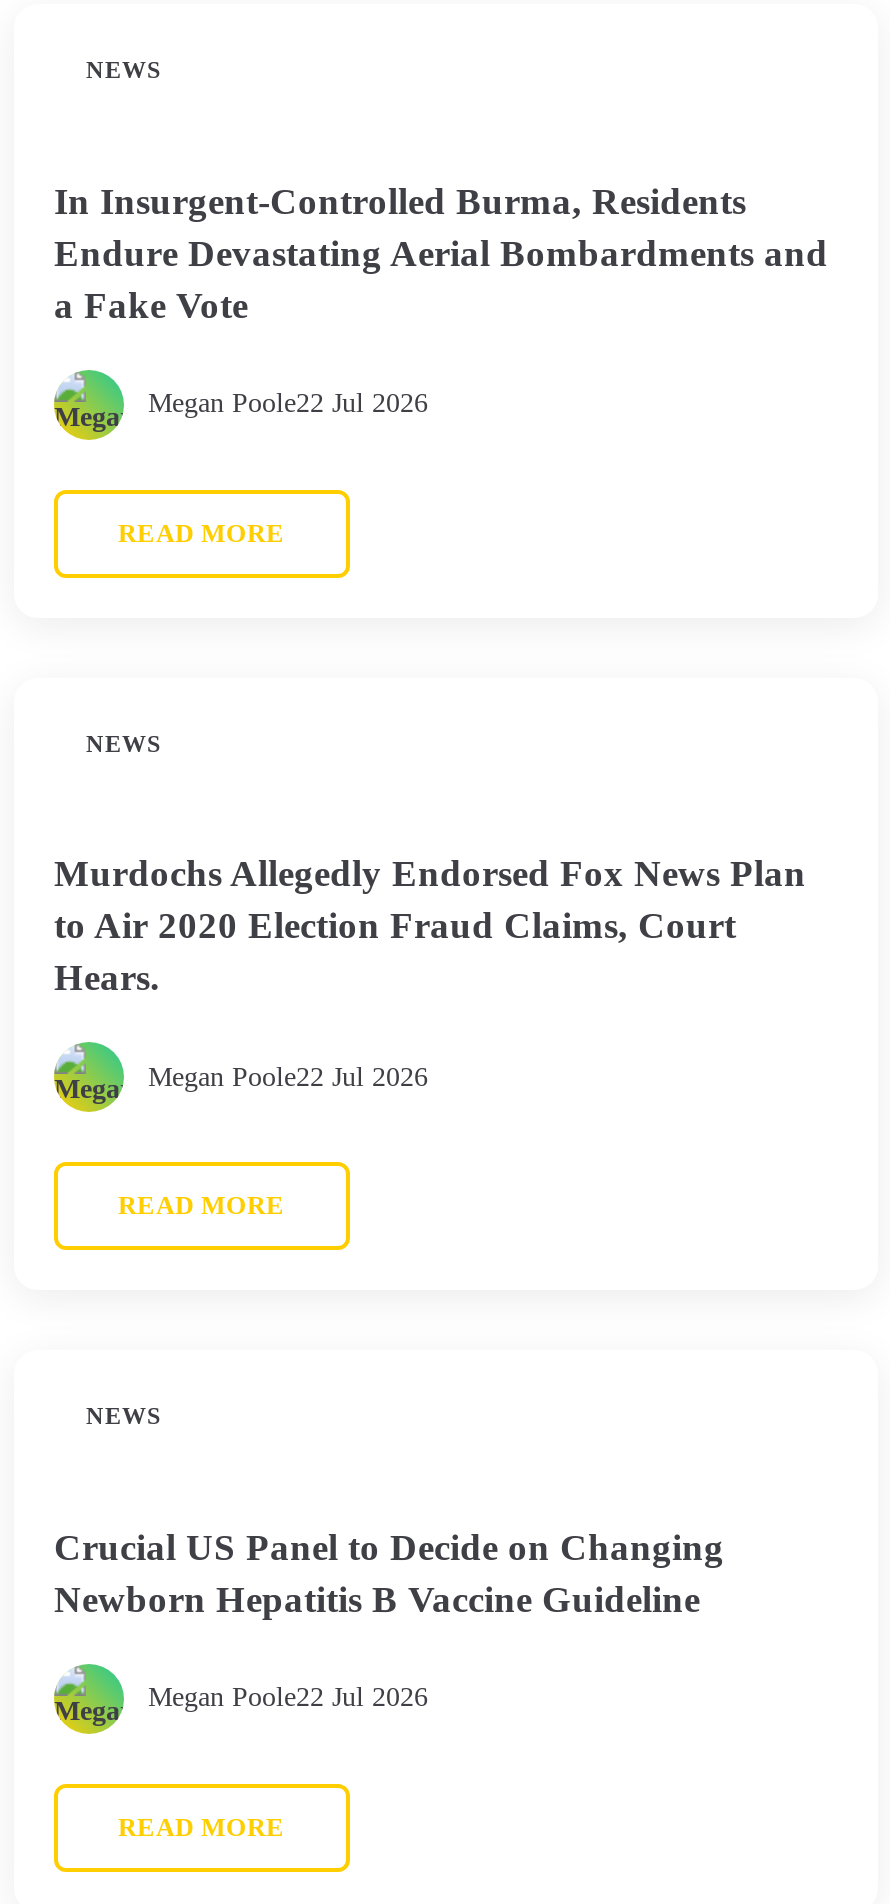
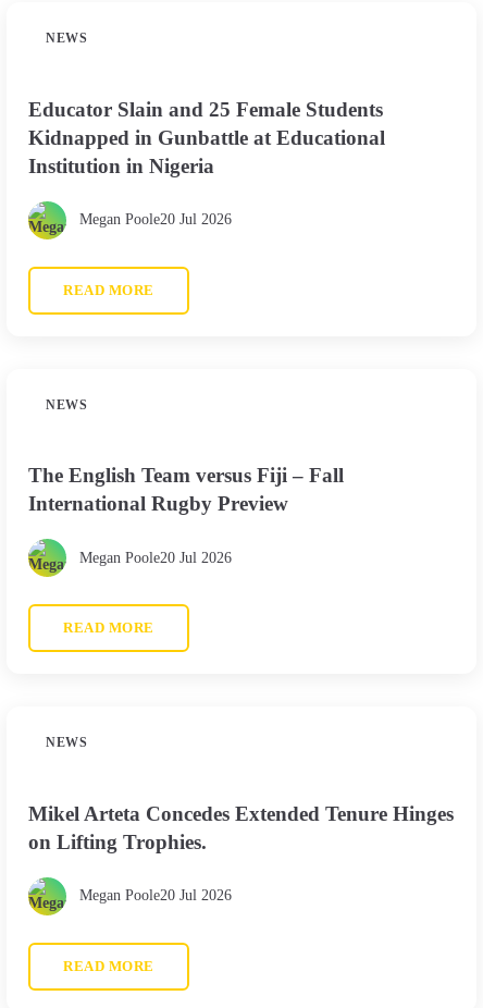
- In Insurgent-Controlled Burma, Residents
- Endure Devastating Aerial Bombardments and
- a Fake Vote
+ Educator Slain and 25 Female Students
+ Kidnapped in Gunbattle at Educational
+ Institution in Nigeria

- Megan Poole22 Jul 2026
+ Megan Poole20 Jul 2026

- Murdochs Allegedly Endorsed Fox News Plan
- to Air 2020 Election Fraud Claims, Court
- Hears.
+ The English Team versus Fiji – Fall
+ International Rugby Preview

- Megan Poole22 Jul 2026
+ Megan Poole20 Jul 2026

- Crucial US Panel to Decide on Changing
- Newborn Hepatitis B Vaccine Guideline
+ Mikel Arteta Concedes Extended Tenure Hinges
+ on Lifting Trophies.

- Megan Poole22 Jul 2026
+ Megan Poole20 Jul 2026
